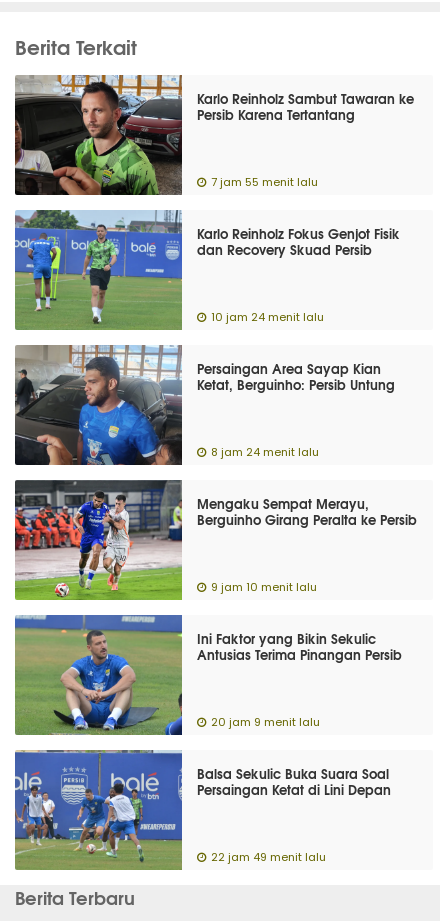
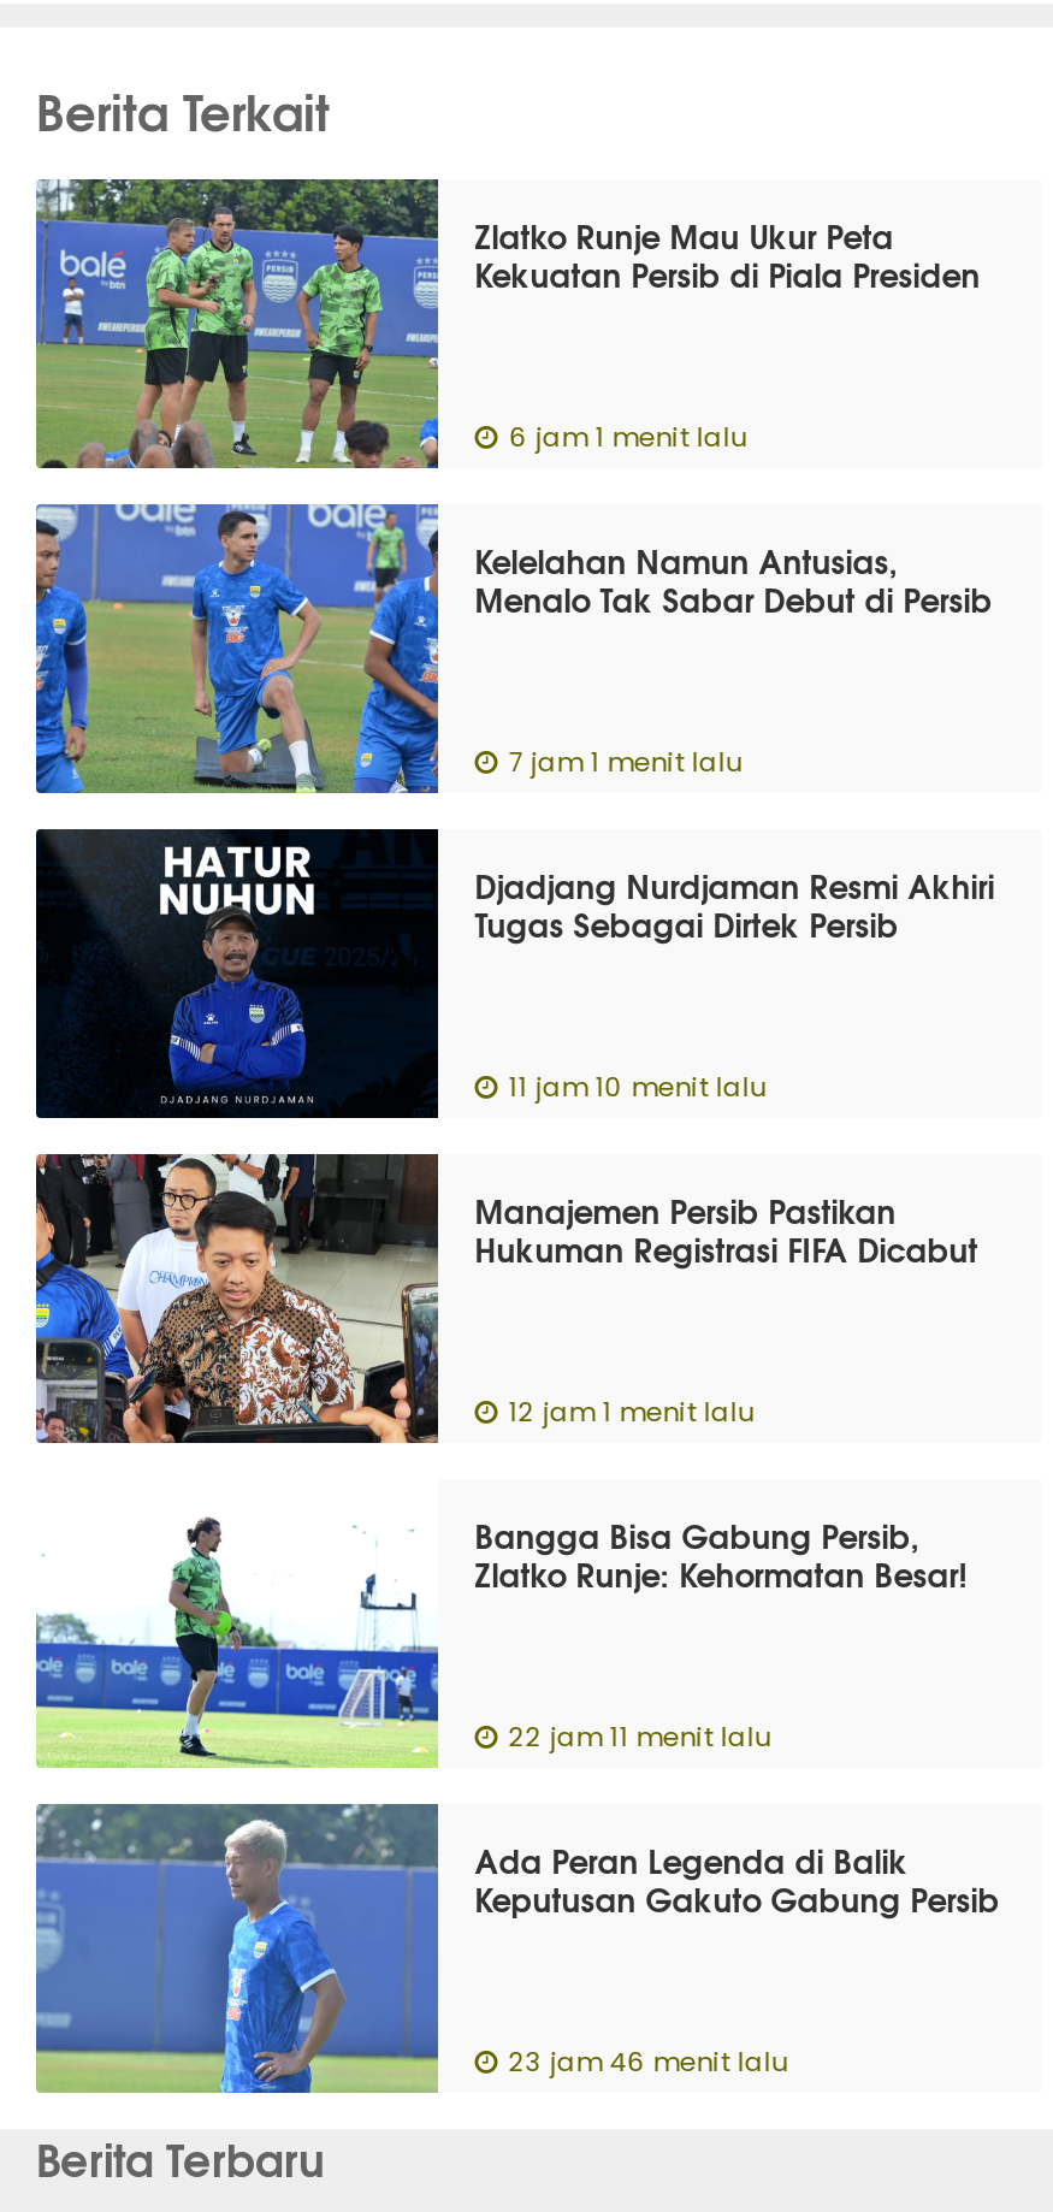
- [image]
- Karlo Reinholz Sambut Tawaran ke
- Persib Karena Tertantang
+ [image]
+ Zlatko Runje Mau Ukur Peta
+ Kekuatan Persib di Piala Presiden

- 7 jam 55 menit lalu
+ 6 jam 1 menit lalu

- [image]
- Karlo Reinholz Fokus Genjot Fisik
- dan Recovery Skuad Persib
+ [image]
+ Kelelahan Namun Antusias,
+ Menalo Tak Sabar Debut di Persib

- 10 jam 24 menit lalu
+ 7 jam 1 menit lalu

- [image]
- Persaingan Area Sayap Kian
- Ketat, Berguinho: Persib Untung
+ [image]
+ Djadjang Nurdjaman Resmi Akhiri
+ Tugas Sebagai Dirtek Persib

- 8 jam 24 menit lalu
+ 11 jam 10 menit lalu

- [image]
- Mengaku Sempat Merayu,
- Berguinho Girang Peralta ke Persib
+ [image]
+ Manajemen Persib Pastikan
+ Hukuman Registrasi FIFA Dicabut

- 9 jam 10 menit lalu
+ 12 jam 1 menit lalu

- [image]
- Ini Faktor yang Bikin Sekulic
- Antusias Terima Pinangan Persib
+ [image]
+ Bangga Bisa Gabung Persib,
+ Zlatko Runje: Kehormatan Besar!

- 20 jam 9 menit lalu
+ 22 jam 11 menit lalu

- [image]
- Balsa Sekulic Buka Suara Soal
- Persaingan Ketat di Lini Depan
+ [image]
+ Ada Peran Legenda di Balik
+ Keputusan Gakuto Gabung Persib

- 22 jam 49 menit lalu
+ 23 jam 46 menit lalu
